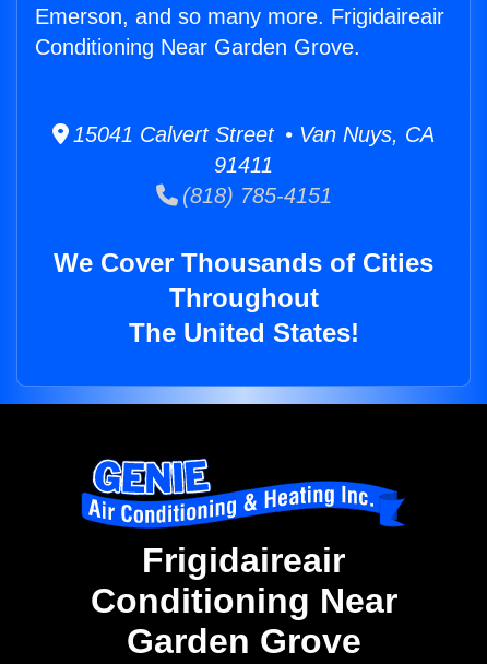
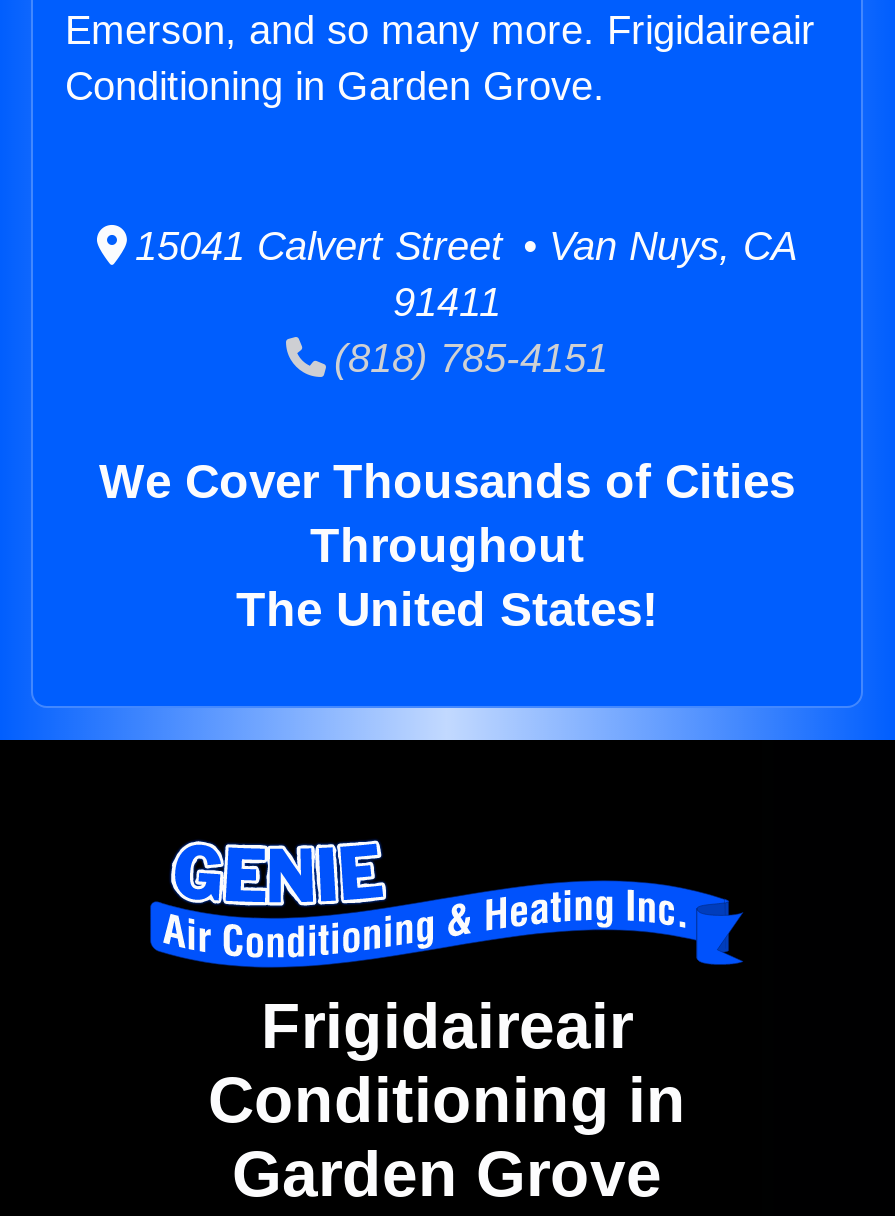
- Conditioning Near Garden Grove.
+ Conditioning in Garden Grove.

- Conditioning Near
+ Conditioning in
